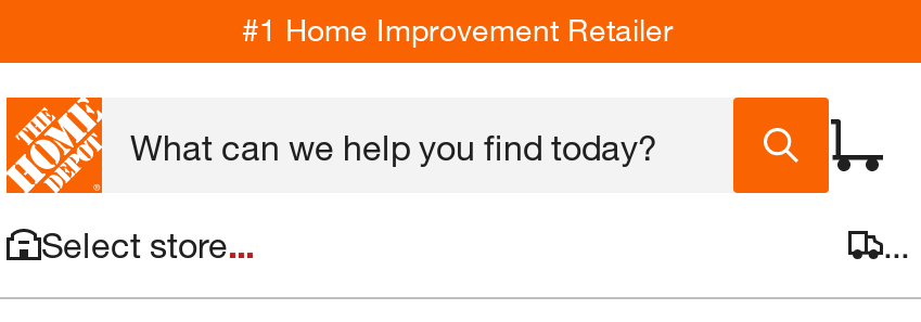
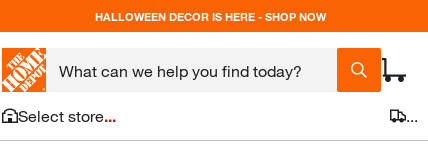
- #1 Home Improvement Retailer
+ HALLOWEEN DECOR IS HERE - SHOP NOW
